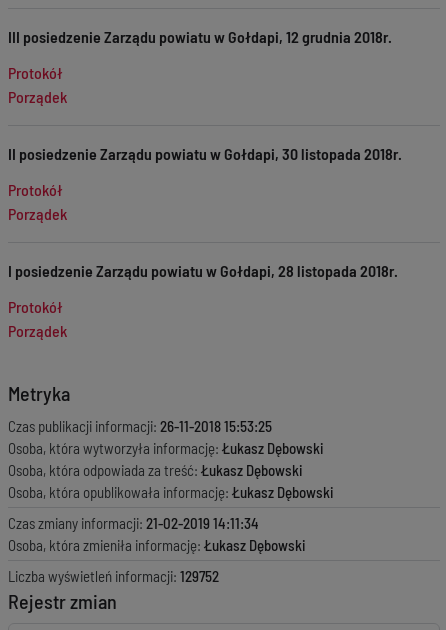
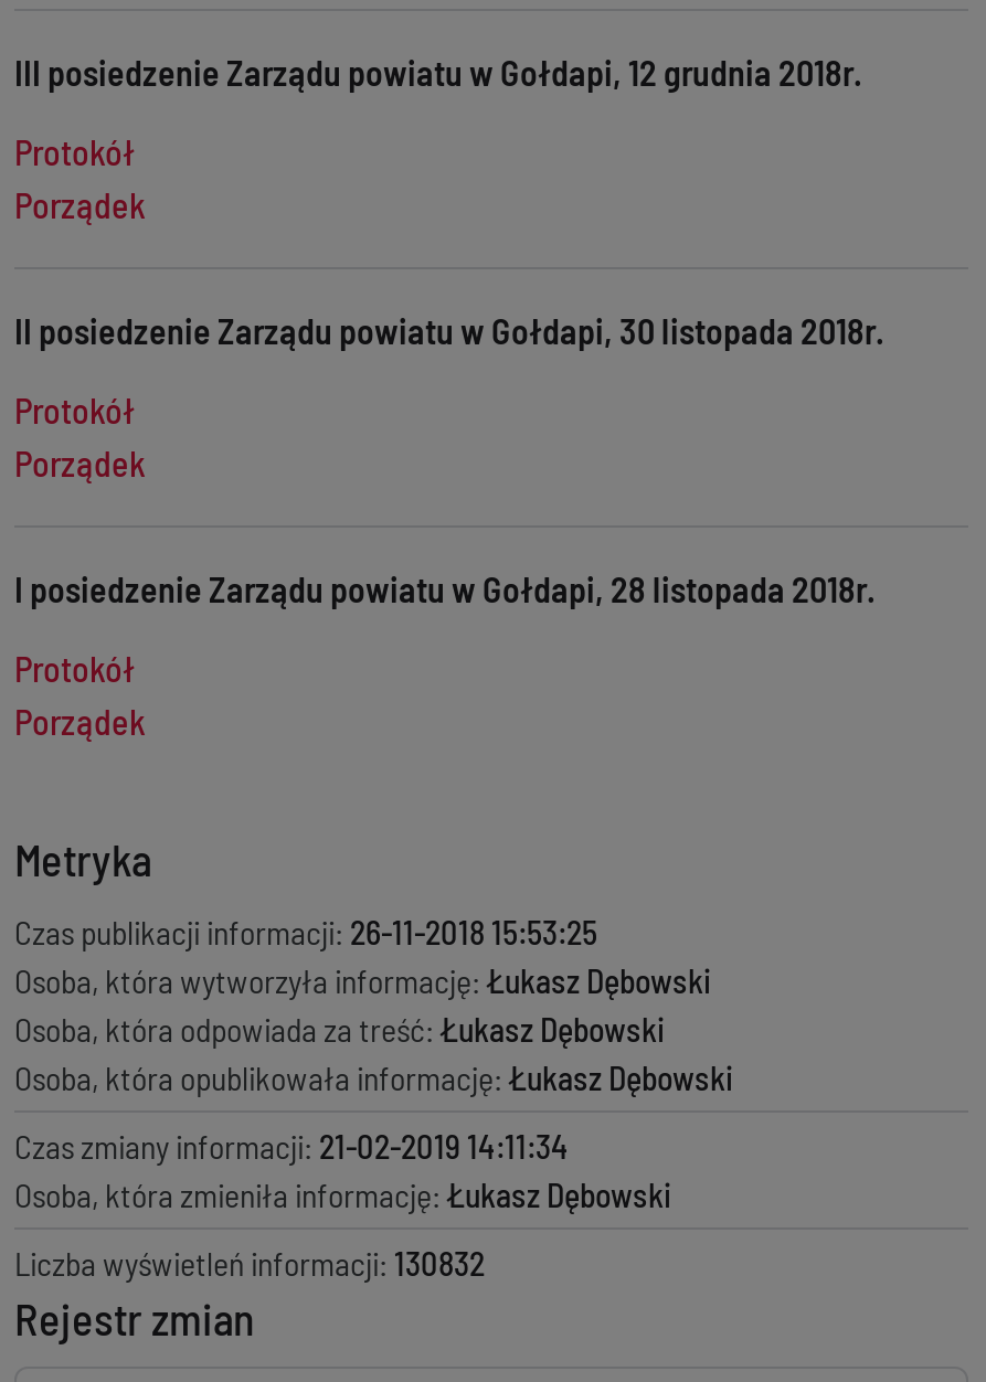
- Liczba wyświetleń informacji: 129752
+ Liczba wyświetleń informacji: 130832
